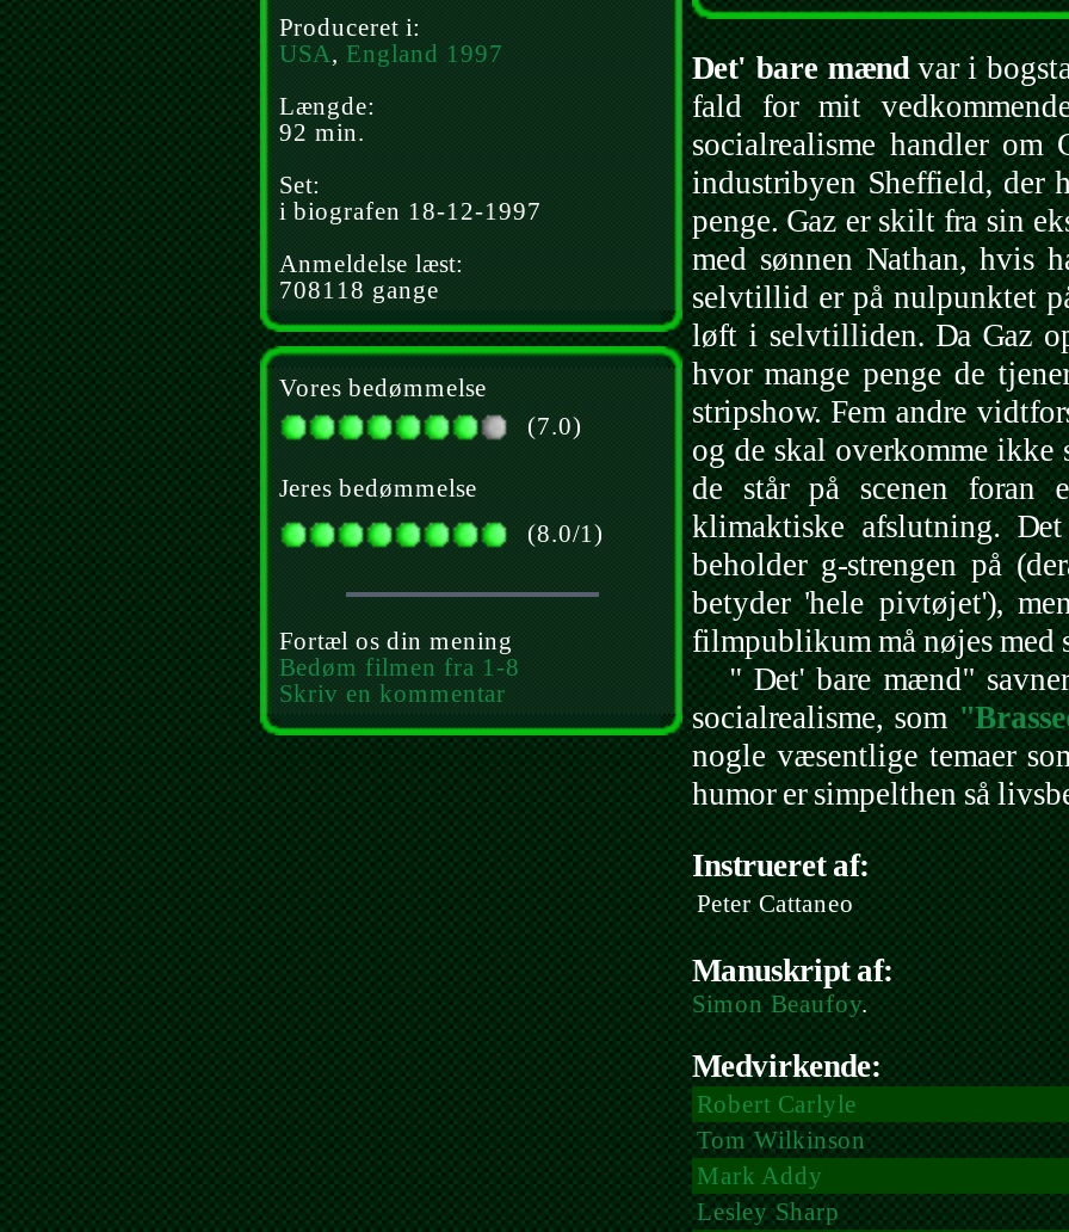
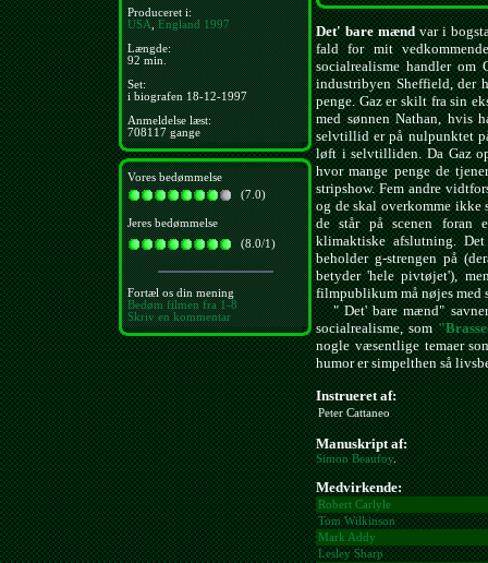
- 708118 gange
+ 708117 gange
